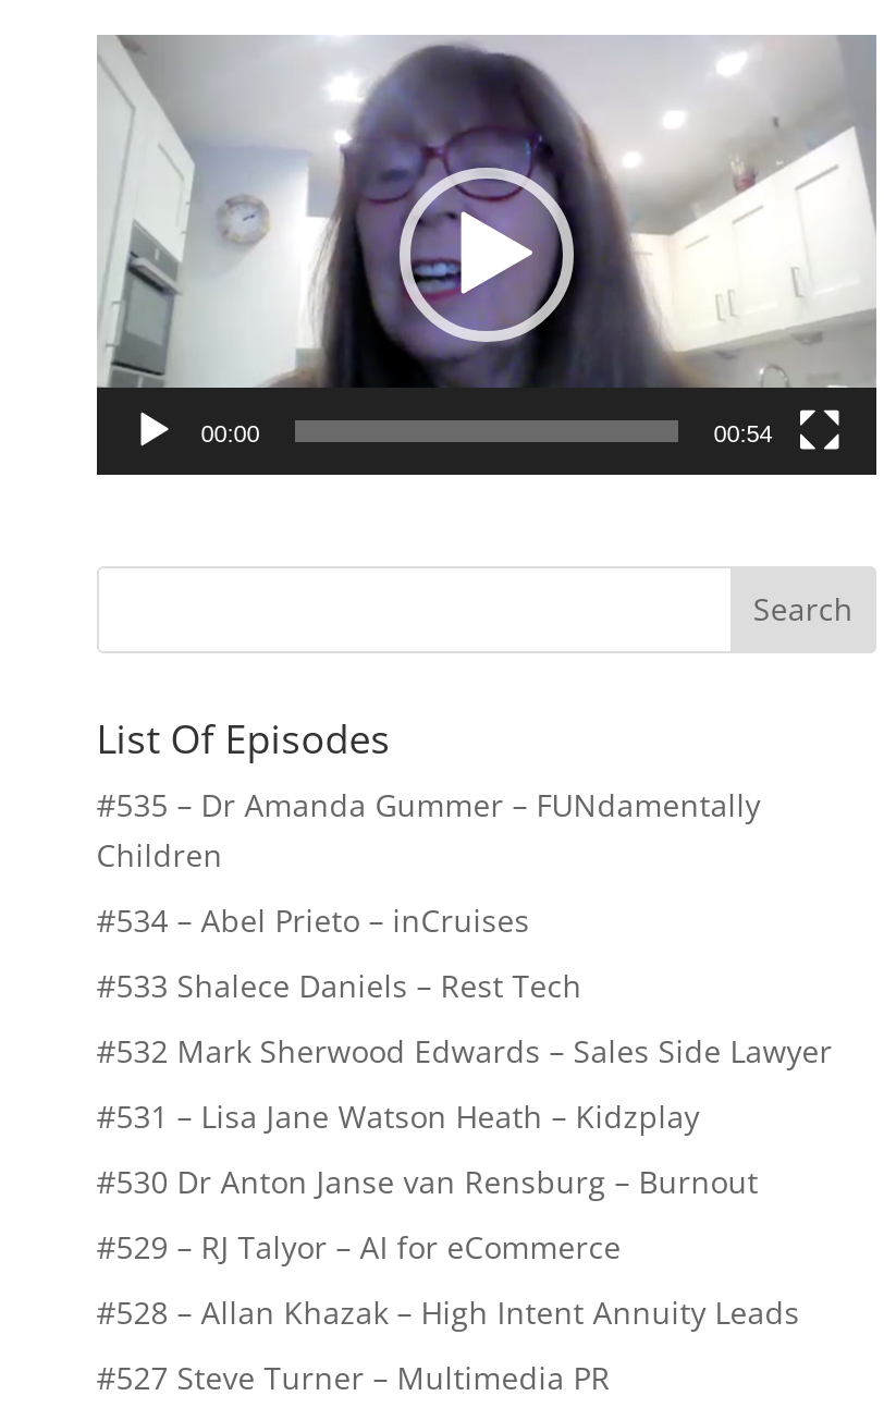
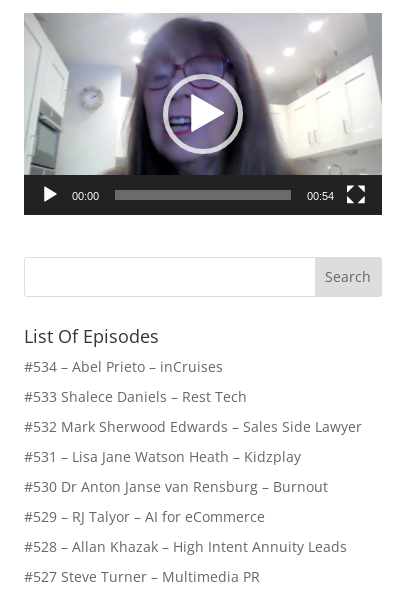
- #535 – Dr Amanda Gummer – FUNdamentally
- Children
